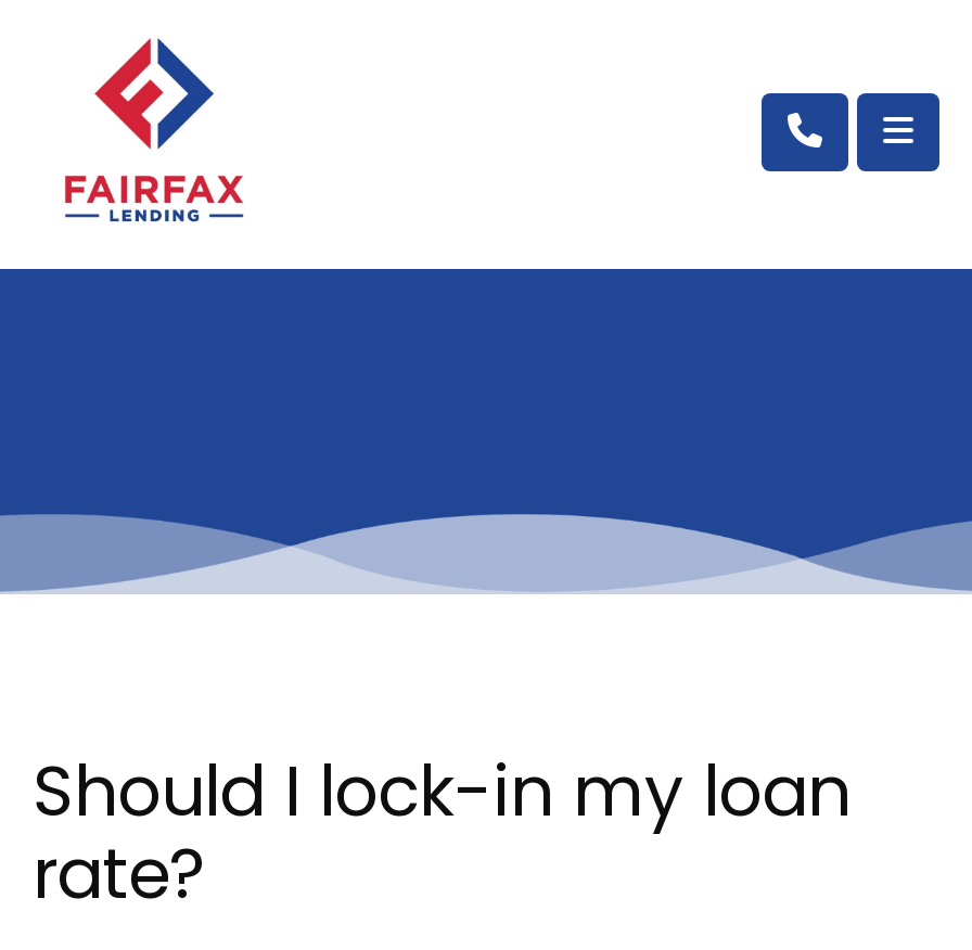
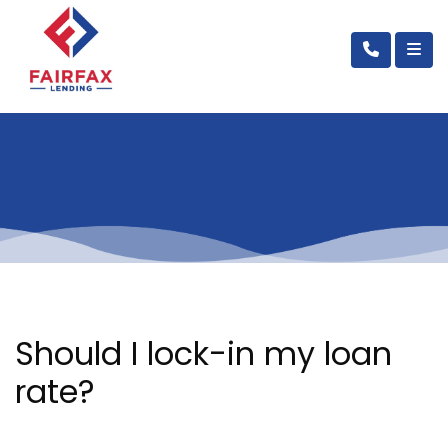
- [image]
+ [image]
